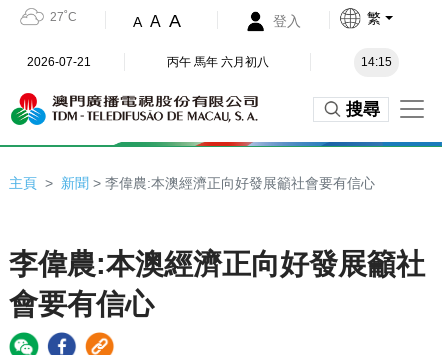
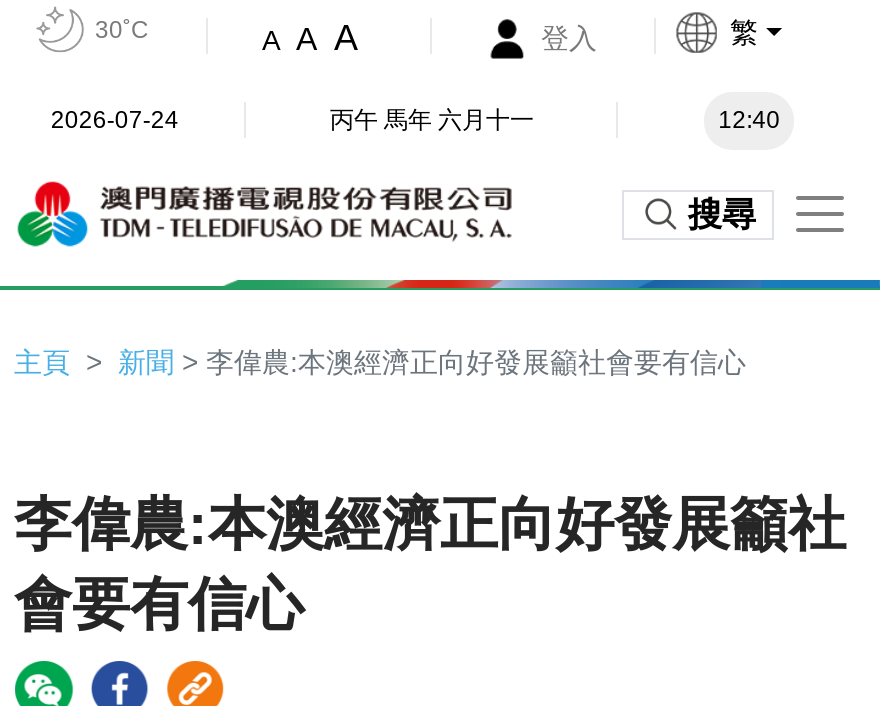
- 27˚C
+ 30˚C

- 2026-07-21
+ 2026-07-24

- 丙午 馬年 六月初八
+ 丙午 馬年 六月十一

- 14:15
+ 12:40
